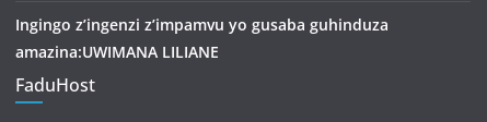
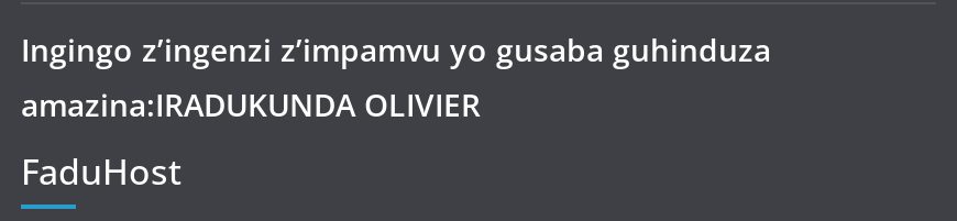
- amazina:UWIMANA LILIANE
+ amazina:IRADUKUNDA OLIVIER
